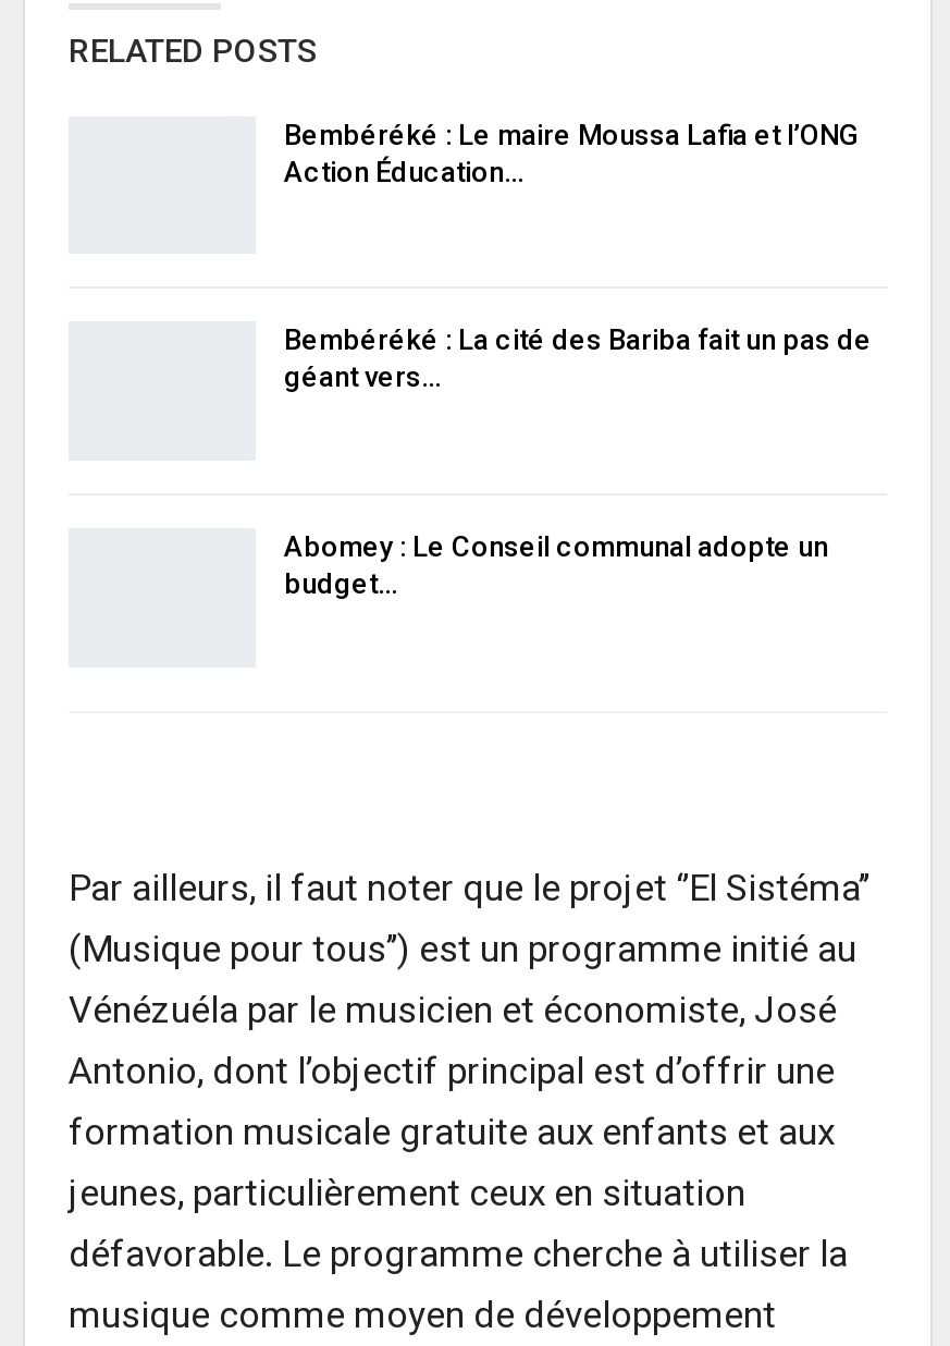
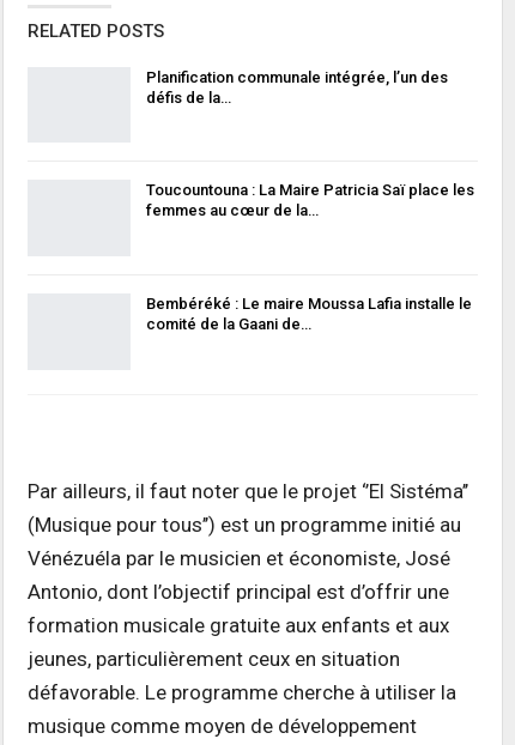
- Bembéréké : Le maire Moussa Lafia et l’ONG
- Action Éducation…
+ Planification communale intégrée, l’un des
+ défis de la…

- Bembéréké : La cité des Bariba fait un pas de
- géant vers…
+ Toucountouna : La Maire Patricia Saï place les
+ femmes au cœur de la…

- Abomey : Le Conseil communal adopte un
- budget…
+ Bembéréké : Le maire Moussa Lafia installe le
+ comité de la Gaani de…
